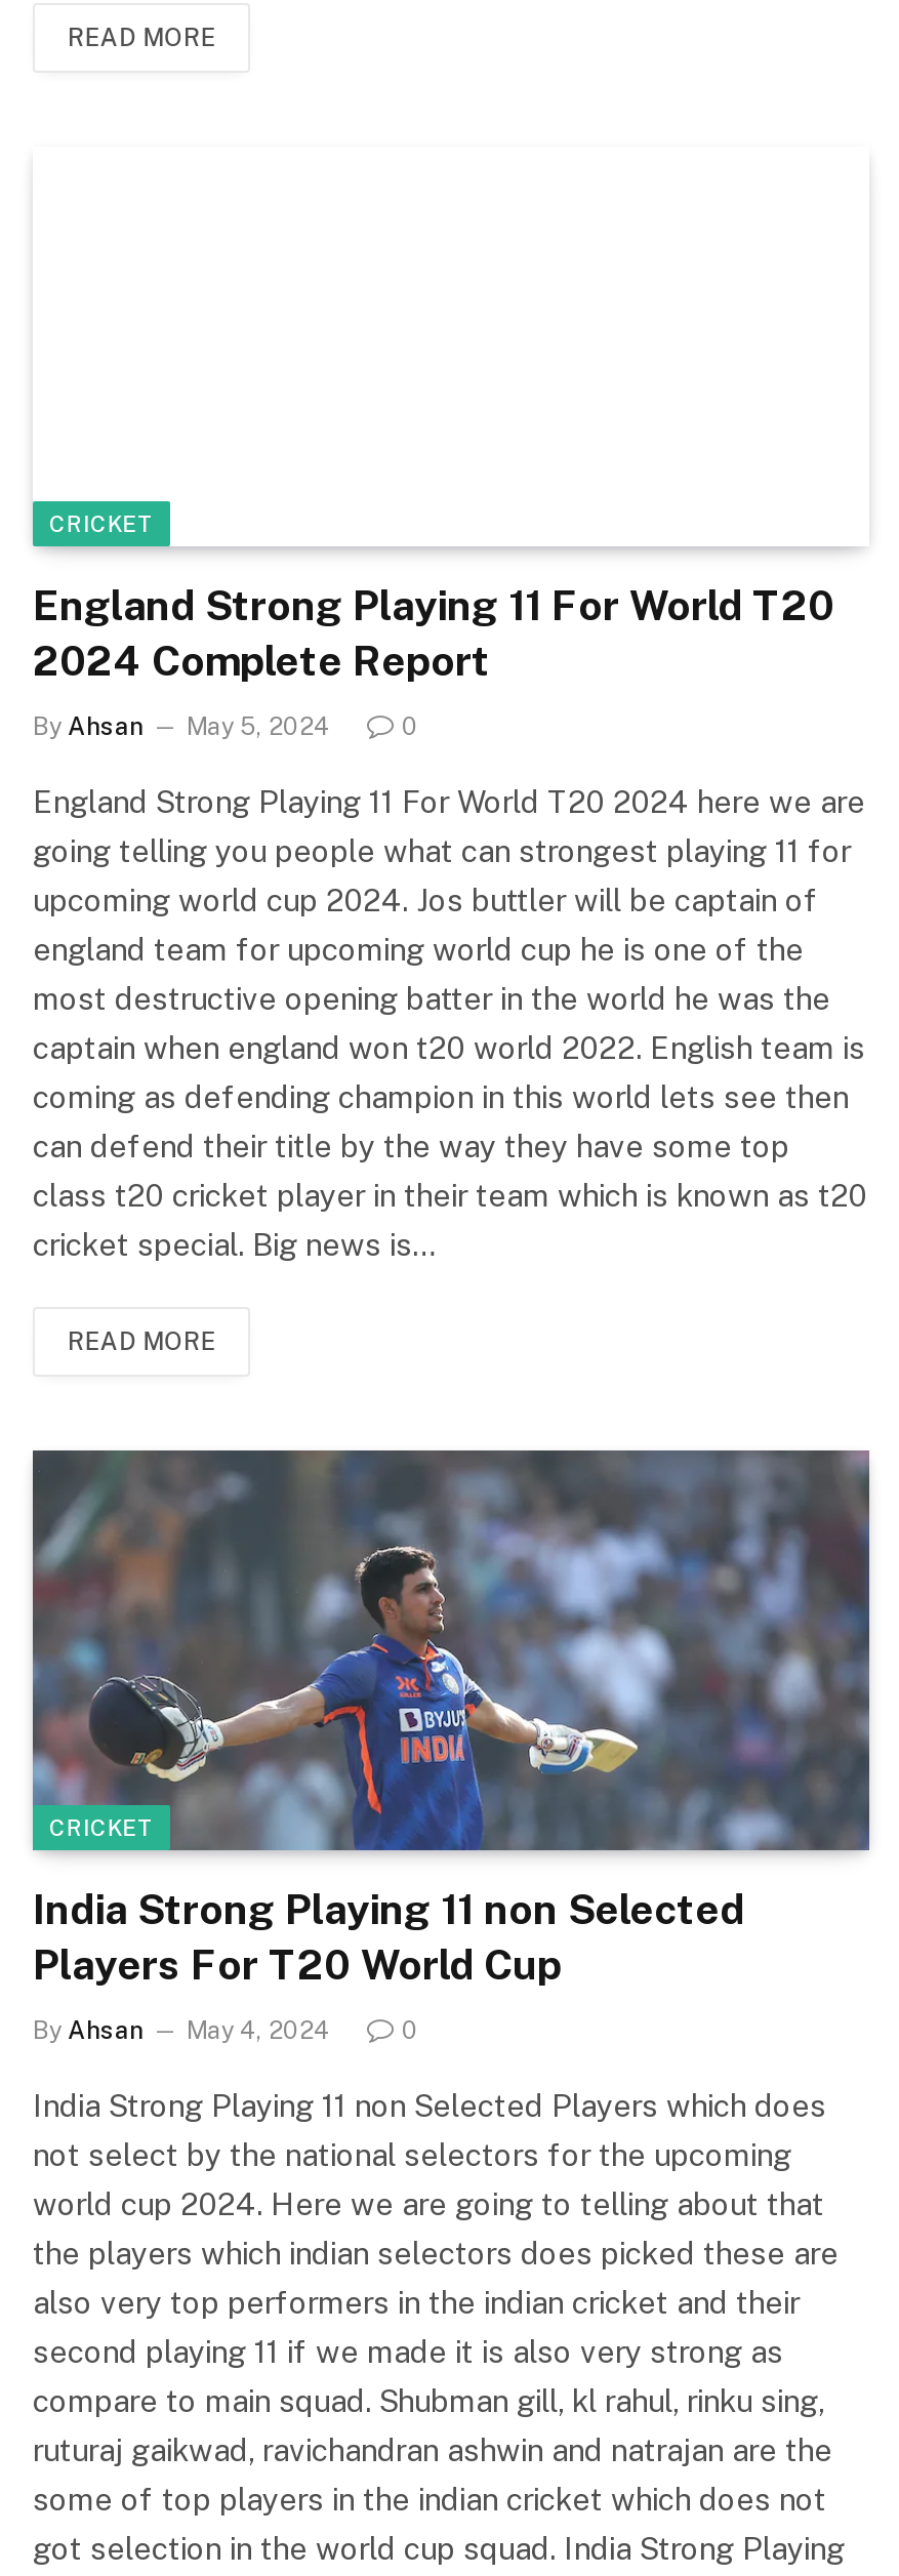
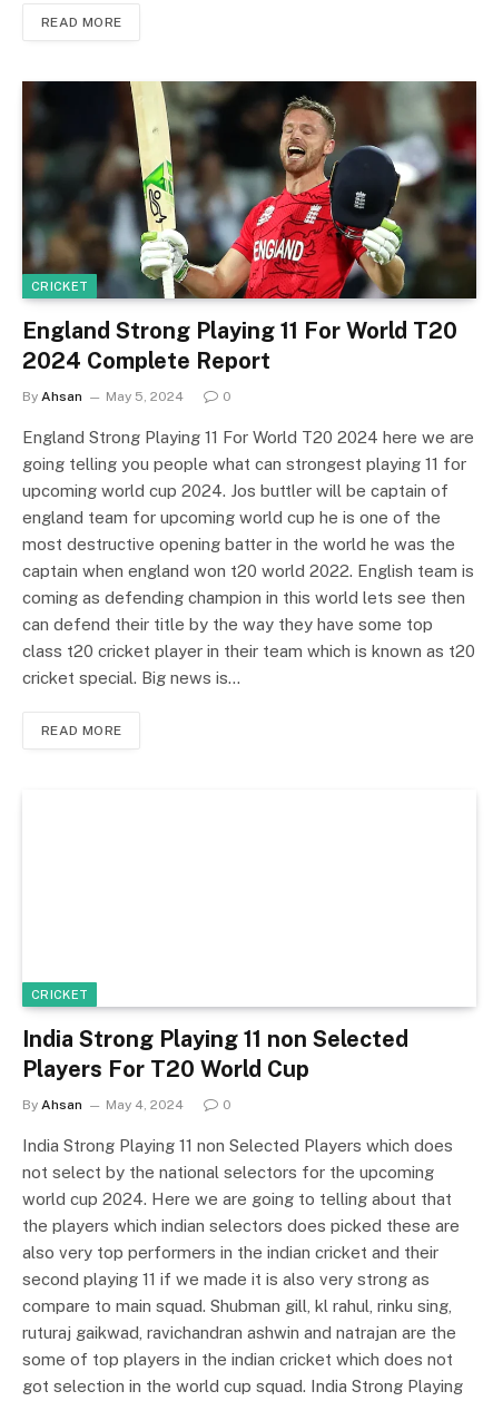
+ [image]

- [image]
